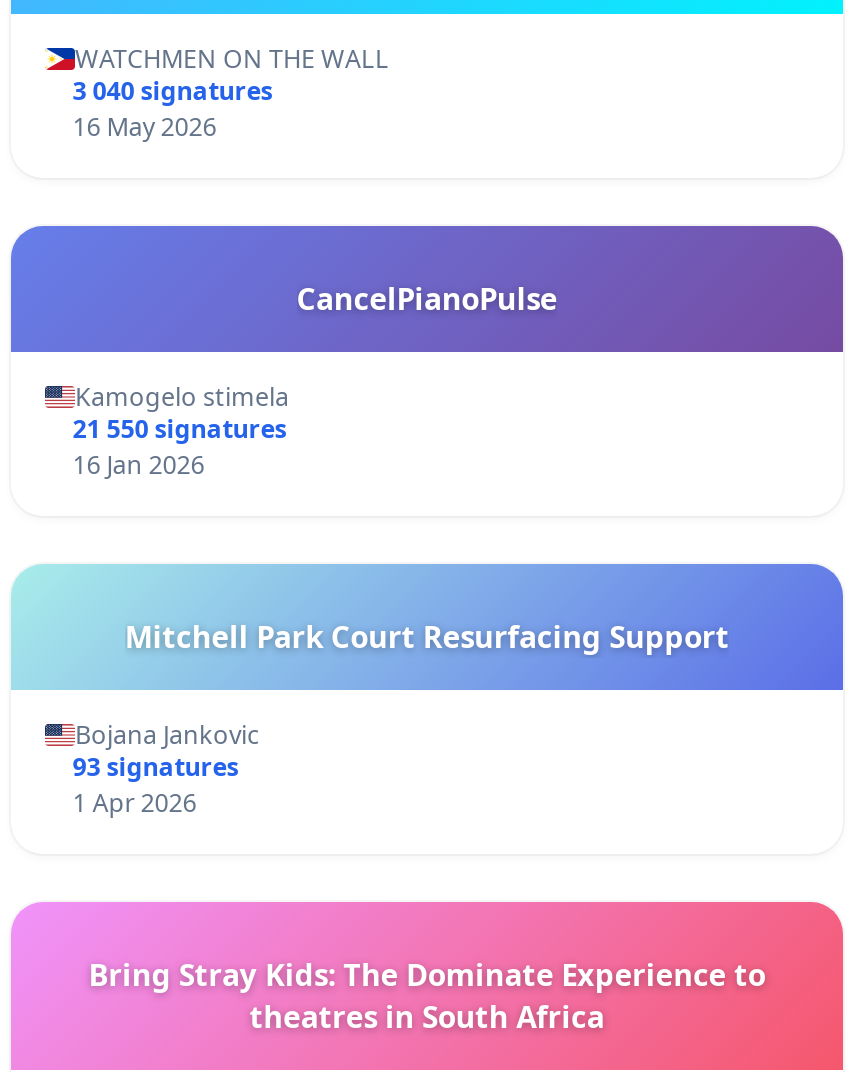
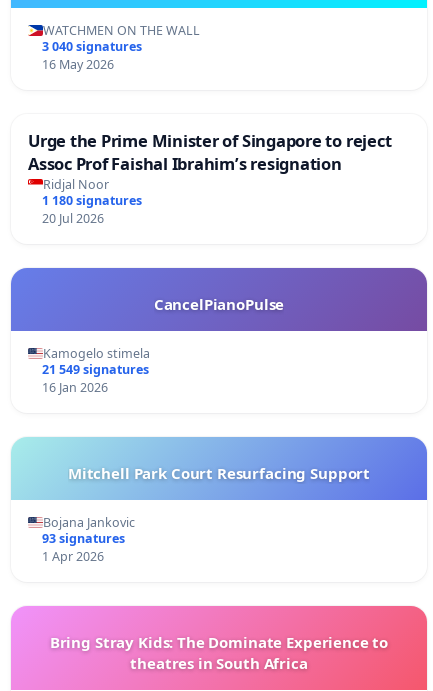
+ Urge the Prime Minister of Singapore to reject
+ Assoc Prof Faishal Ibrahim’s resignation
+ Ridjal Noor
+ 1 180 signatures
+ 20 Jul 2026

- 21 550 signatures
+ 21 549 signatures
